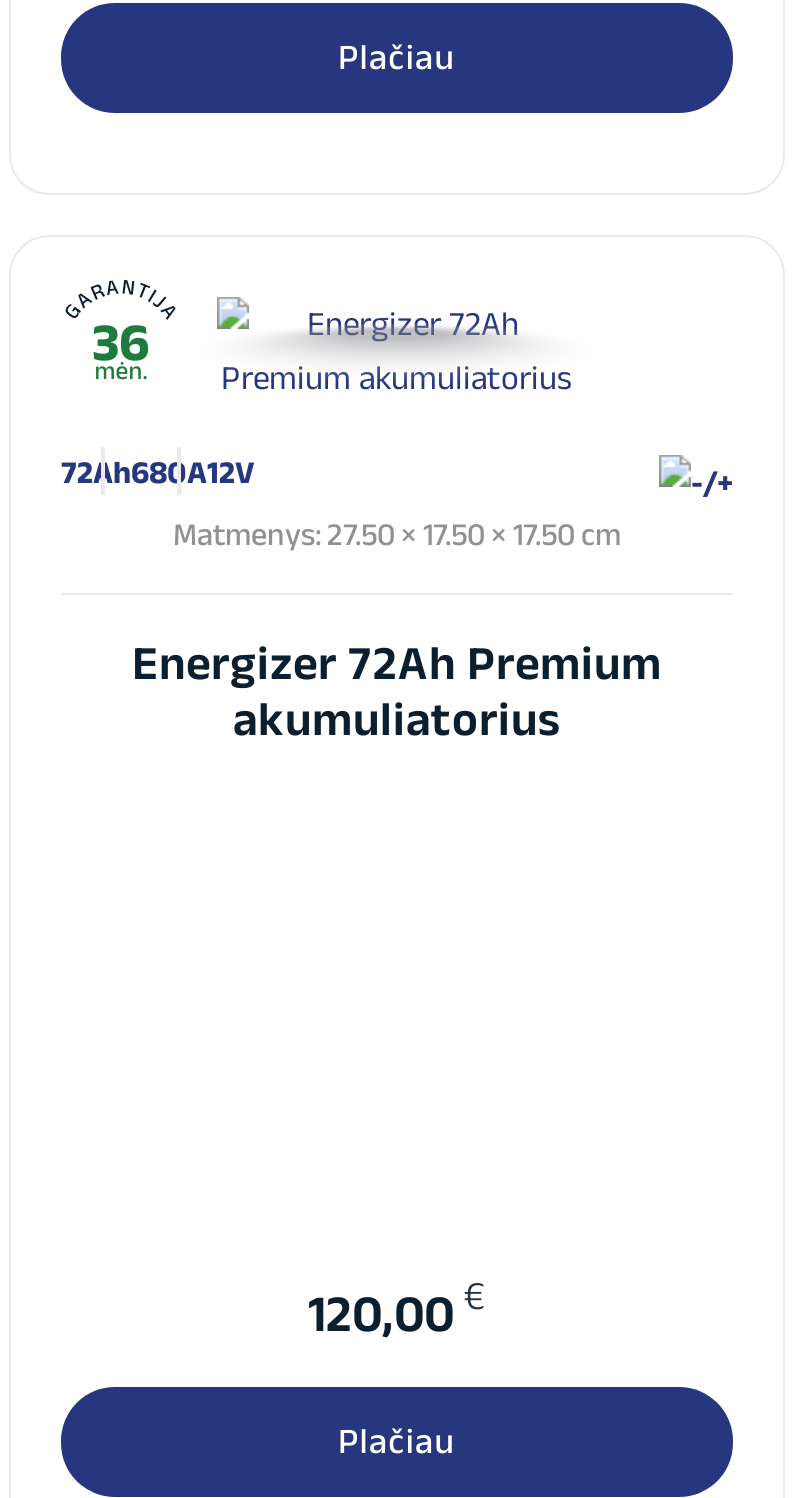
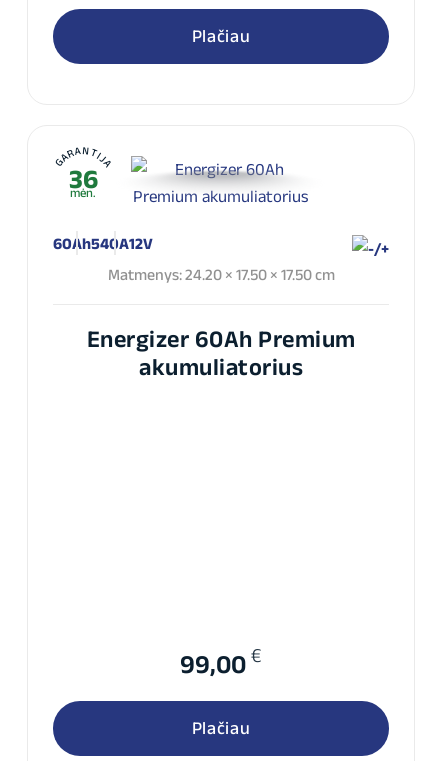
- 72Ah680A12V
+ 60Ah540A12V

- Matmenys: 27.50 × 17.50 × 17.50 cm
+ Matmenys: 24.20 × 17.50 × 17.50 cm

- Energizer 72Ah Premium
+ Energizer 60Ah Premium

- 120,00 €
+ 99,00 €
